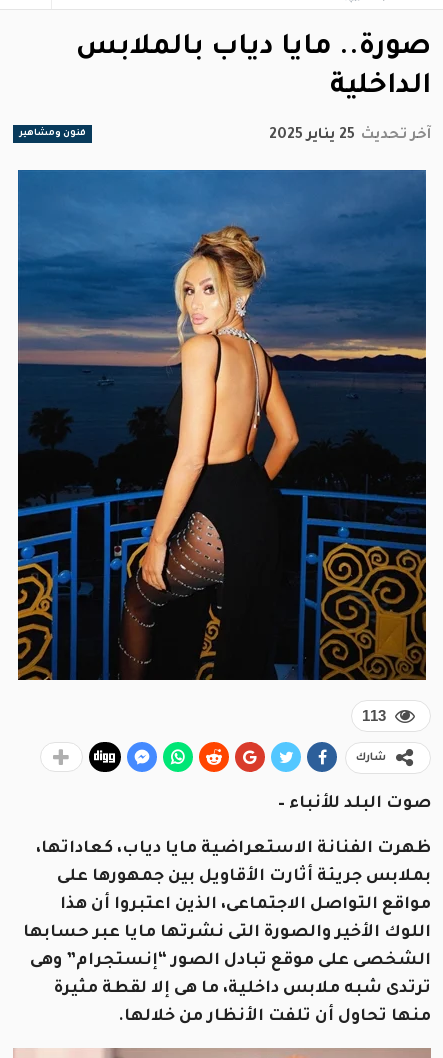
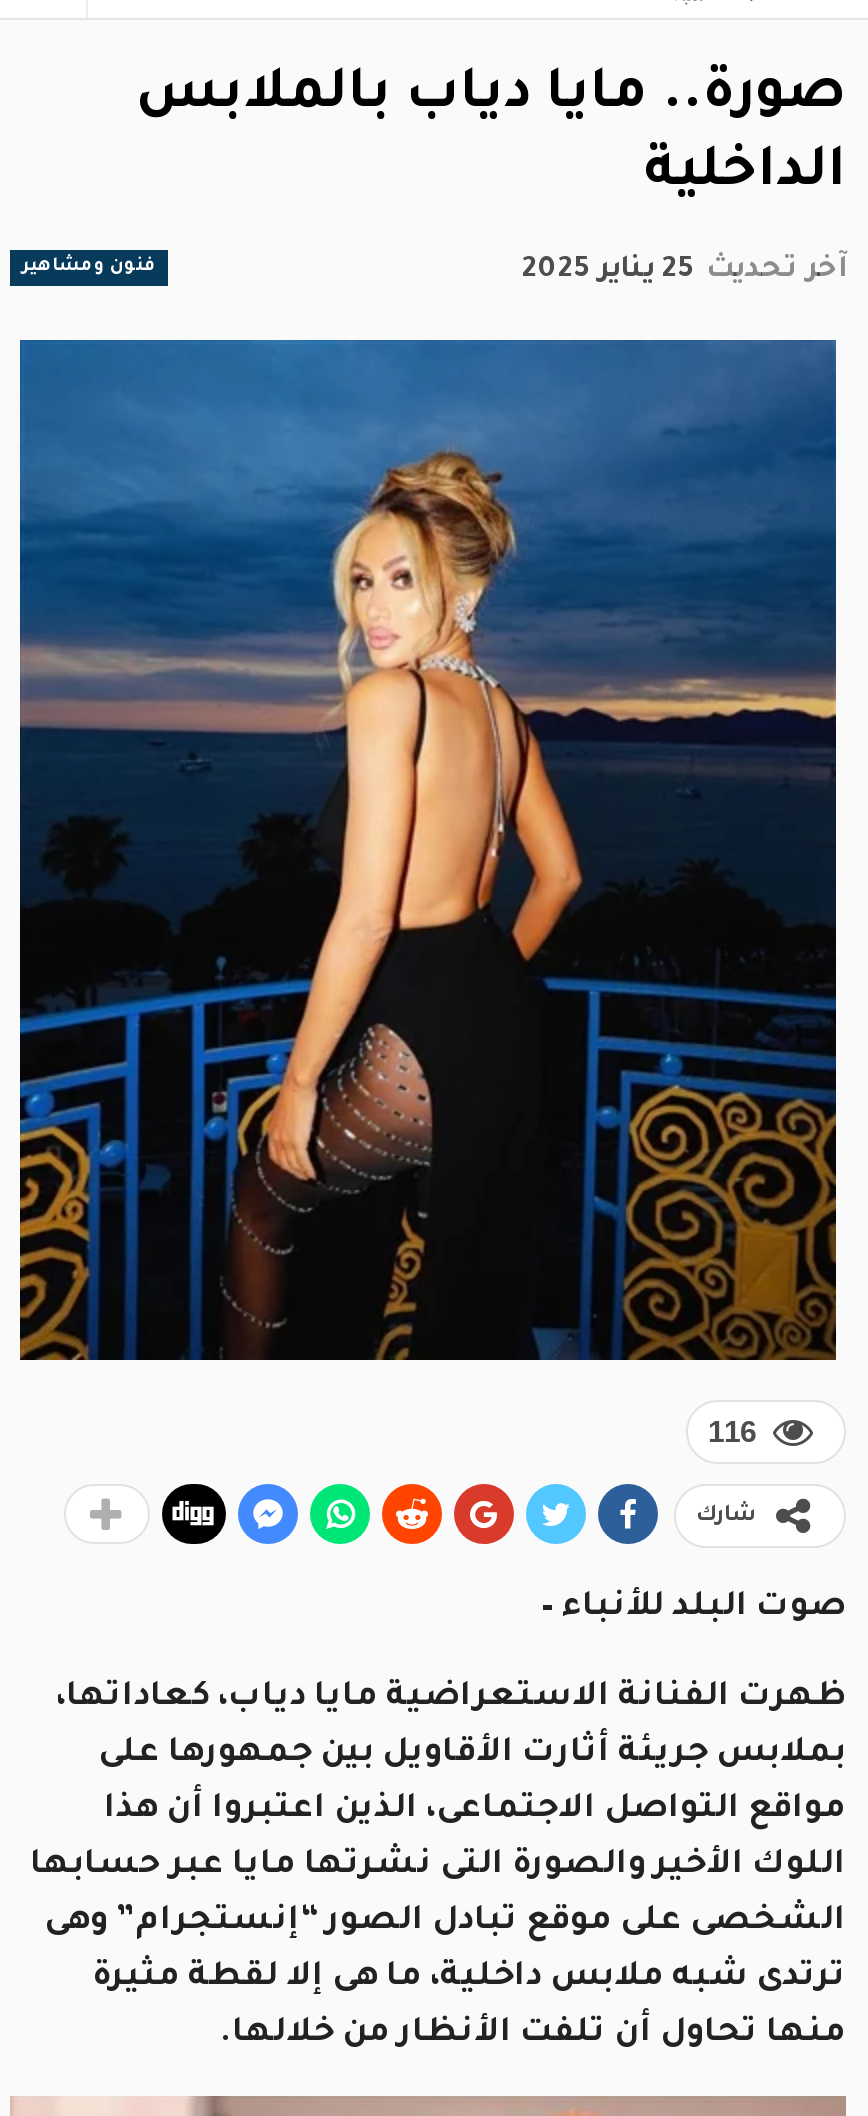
- 113
+ 116
